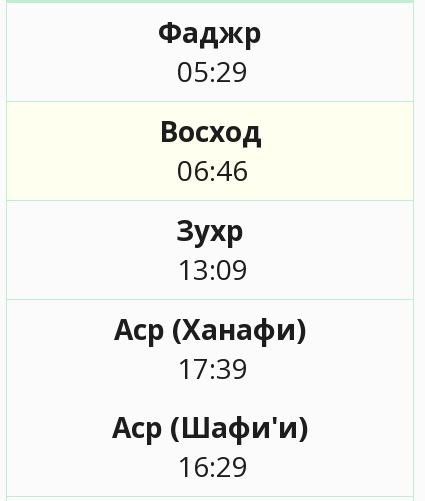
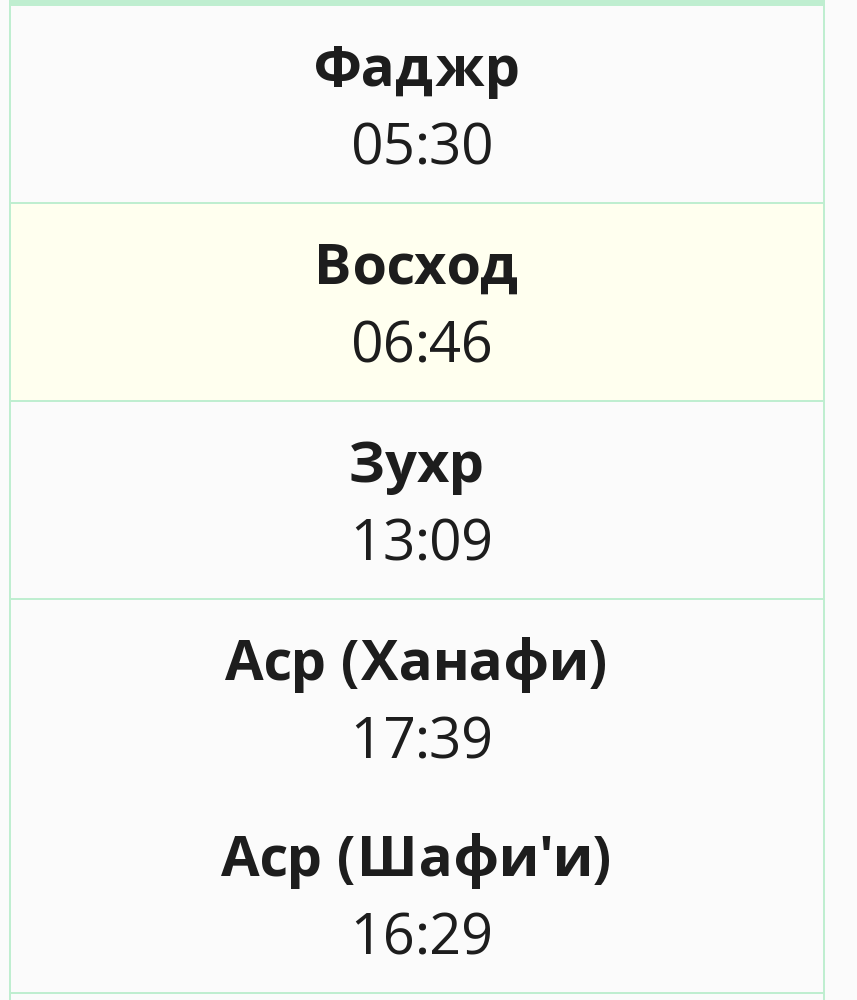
- 05:29
+ 05:30
